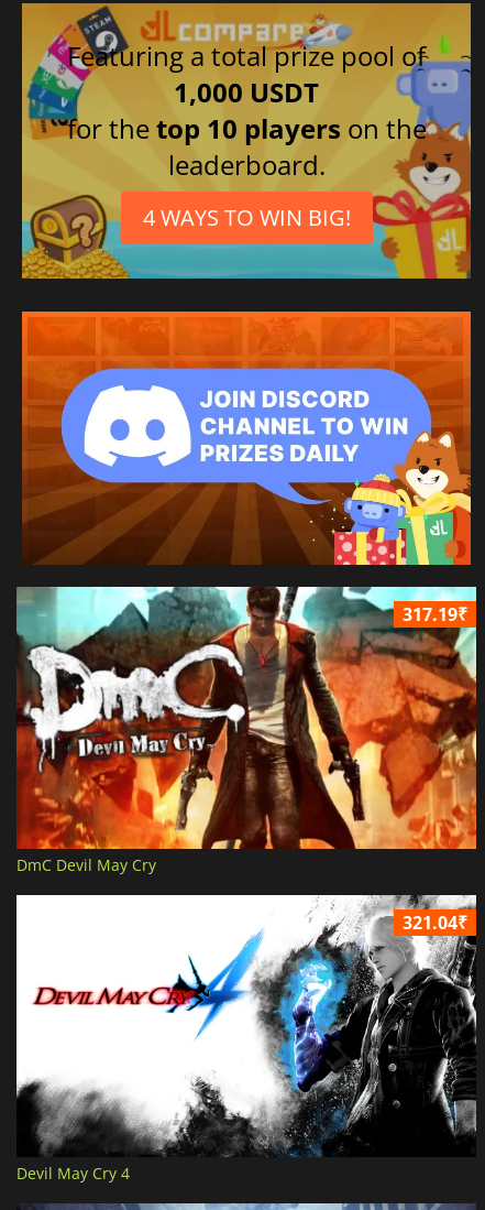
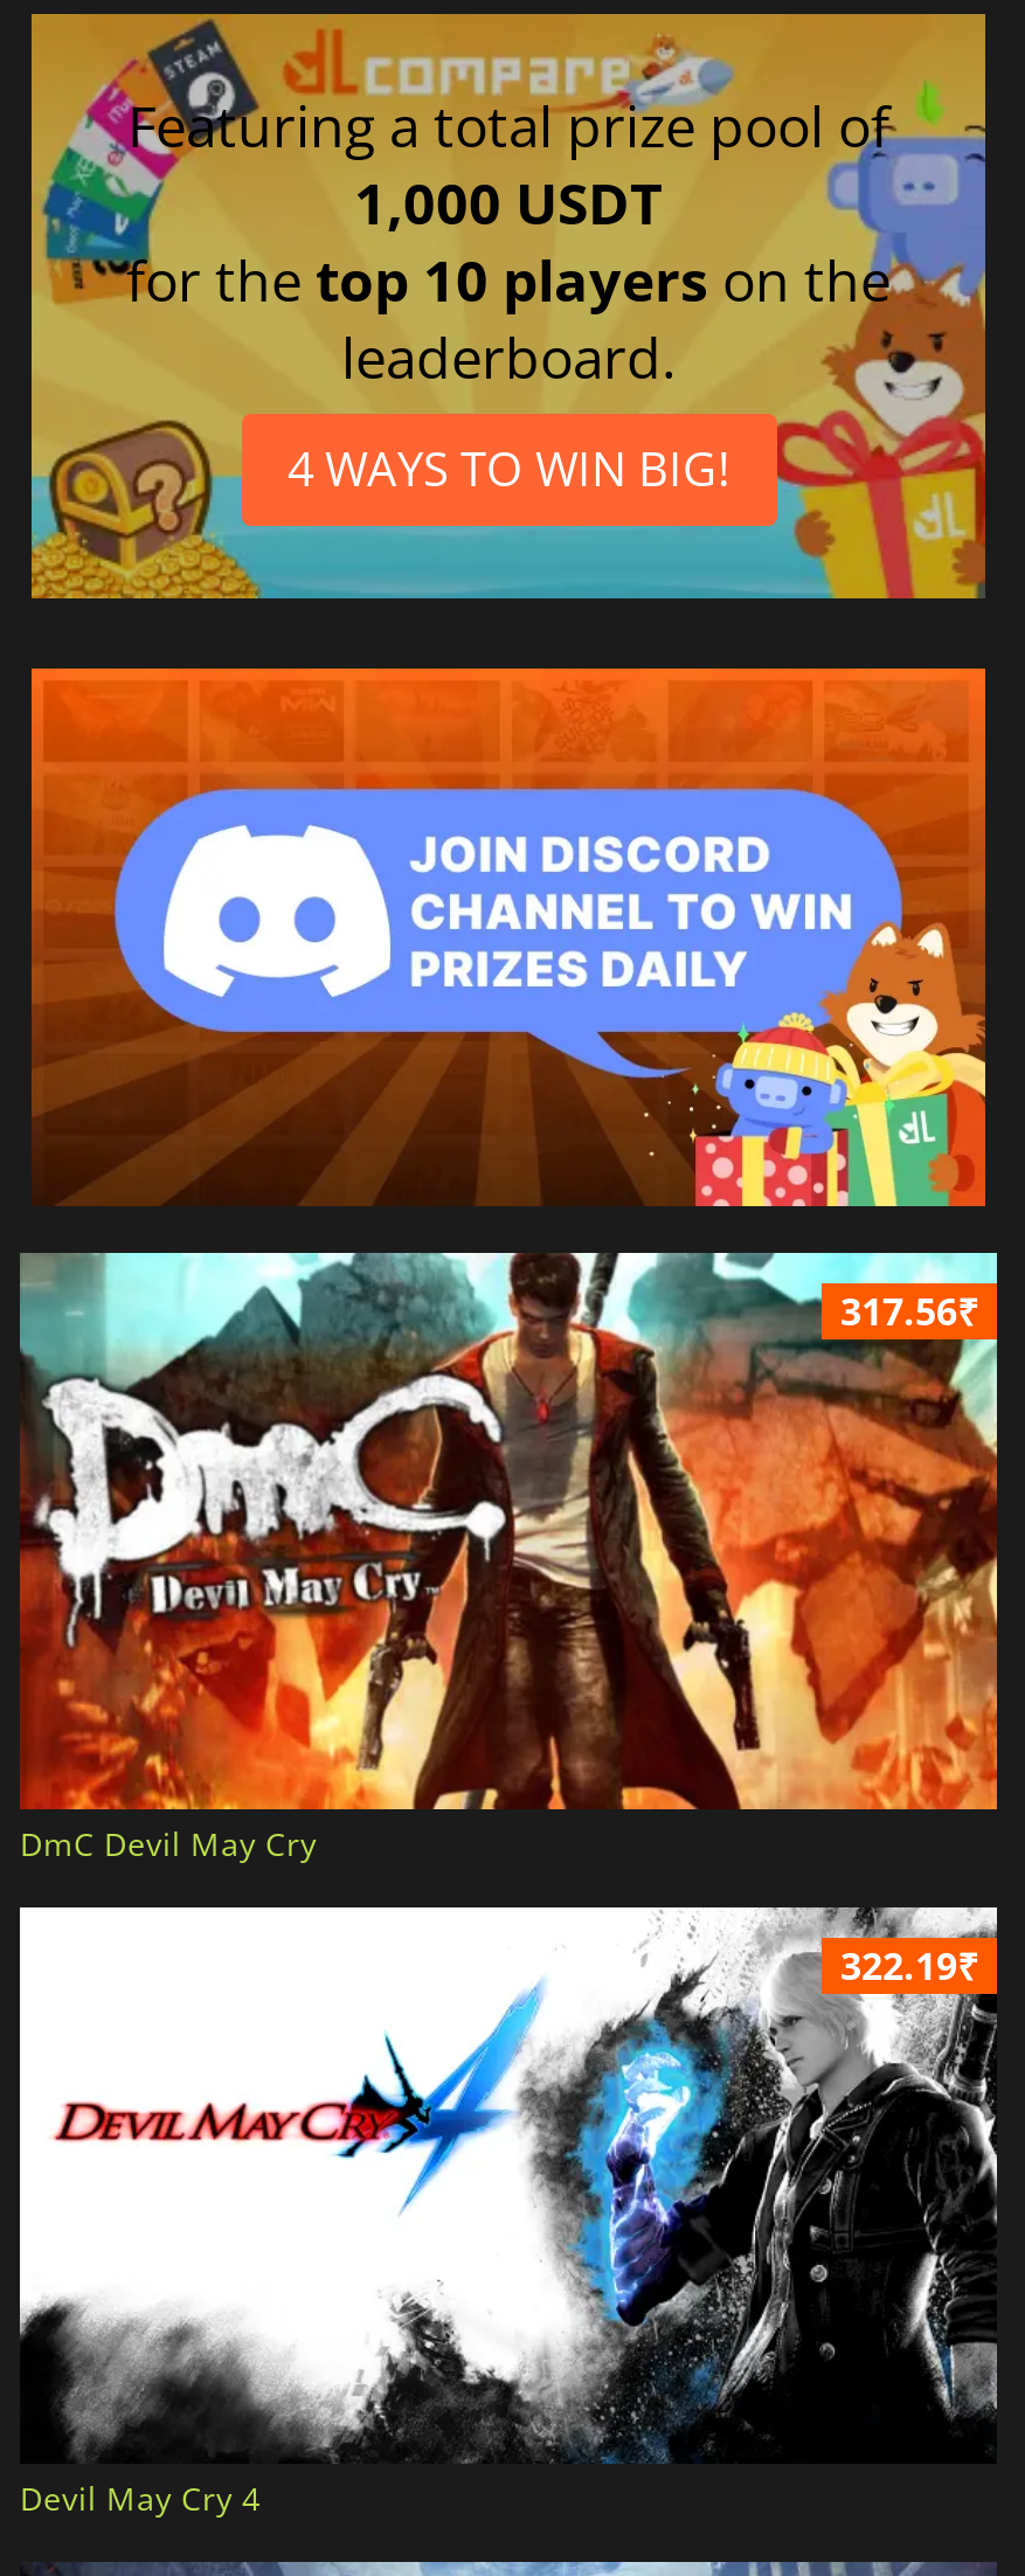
- 317.19₹
+ 317.56₹

- 321.04₹
+ 322.19₹
